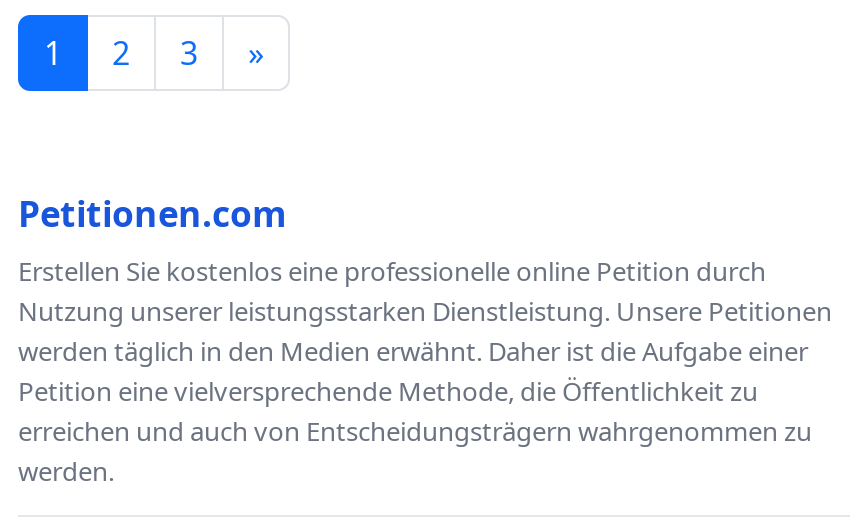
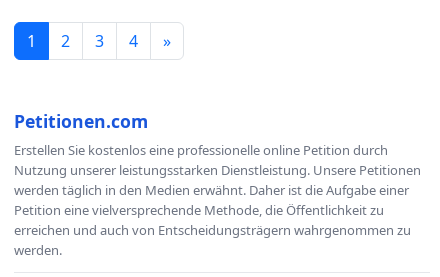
+ 4
